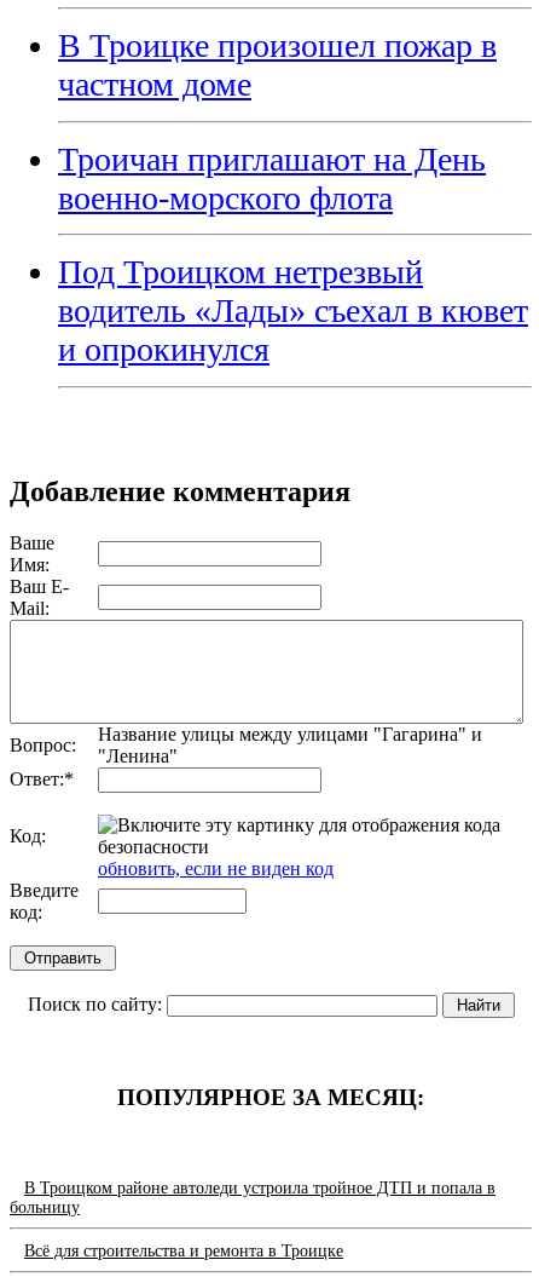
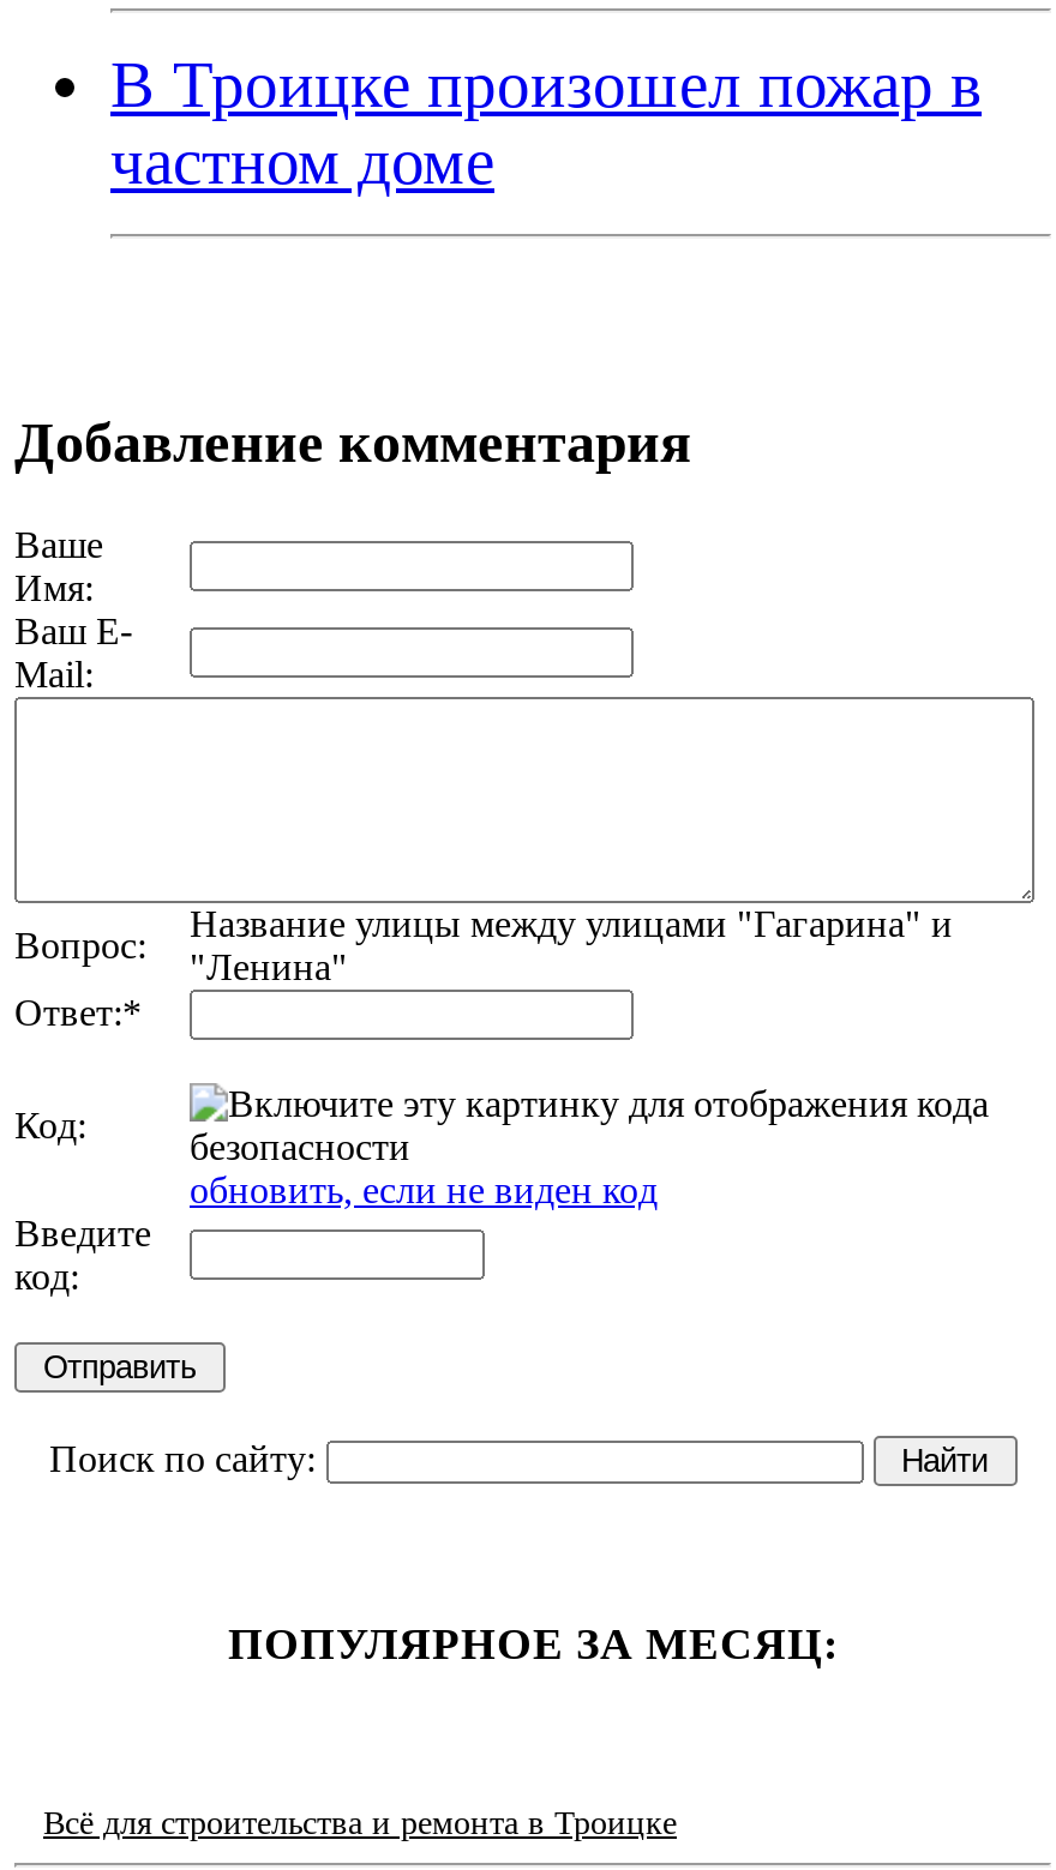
- Троичан приглашают на День
- военно-морского флота
- Под Троицком нетрезвый
- водитель «Лады» съехал в кювет
- и опрокинулся

- В Троицком районе автоледи устроила тройное ДТП и попала в
- больницу
